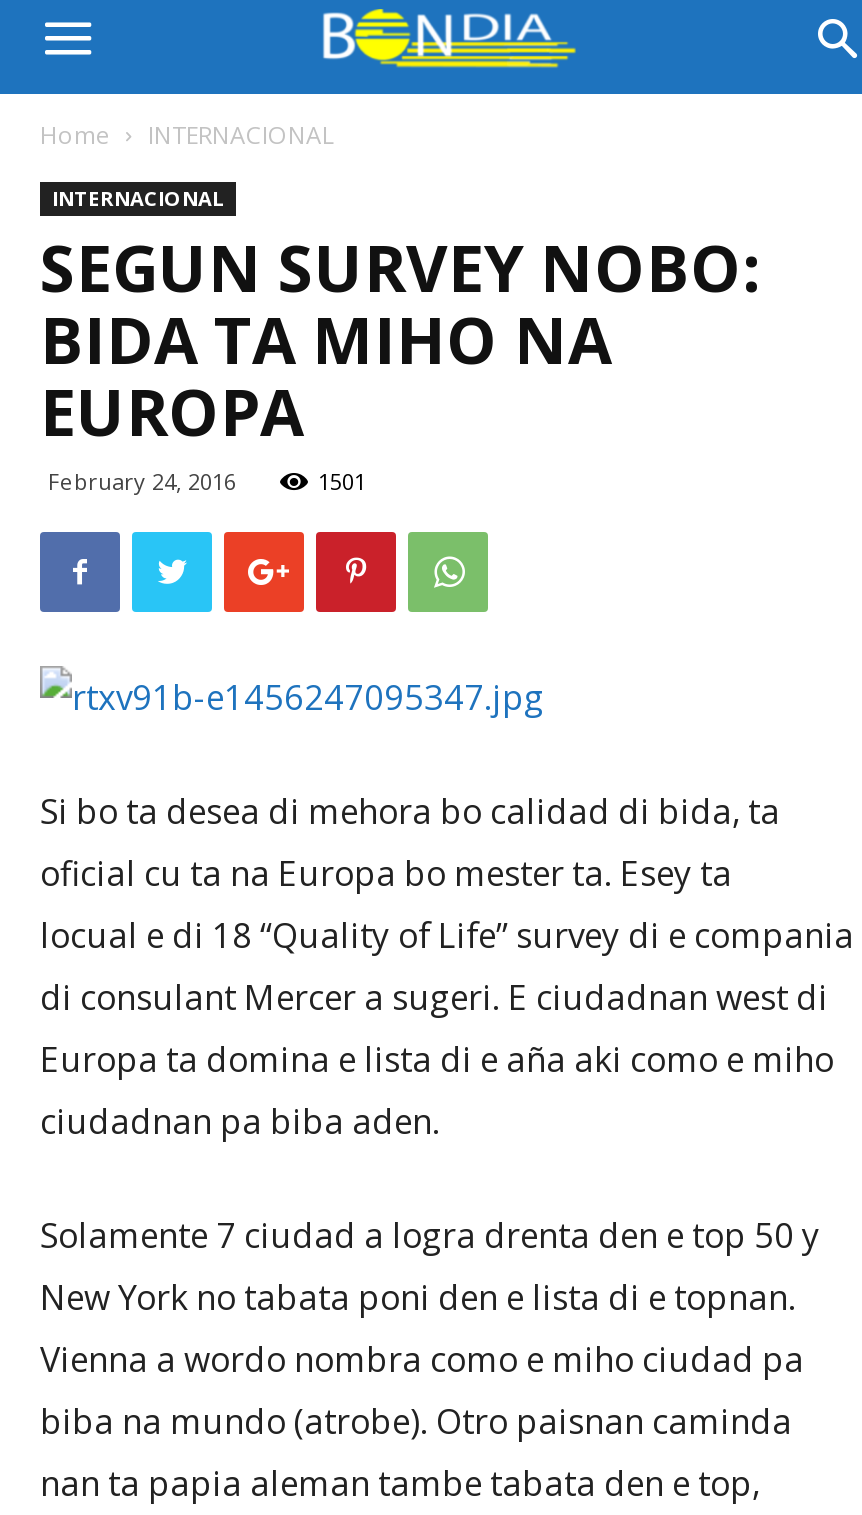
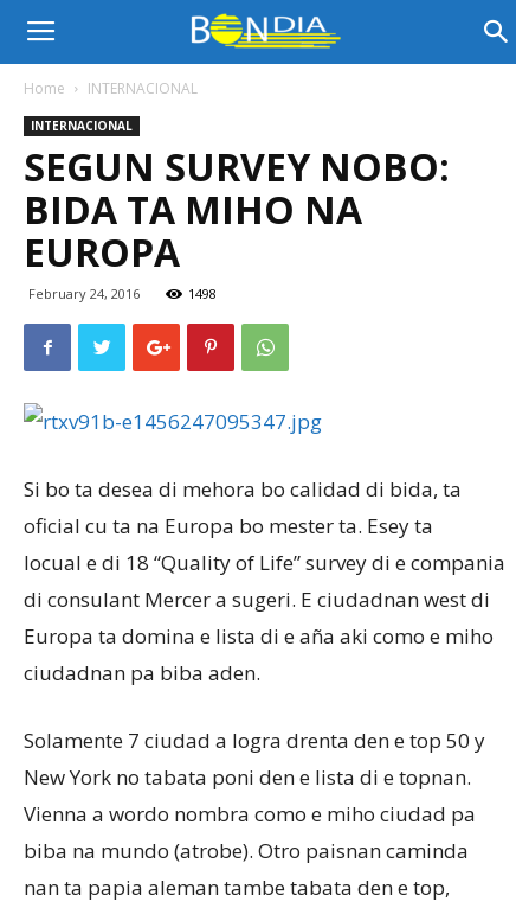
- 1501
+ 1498
